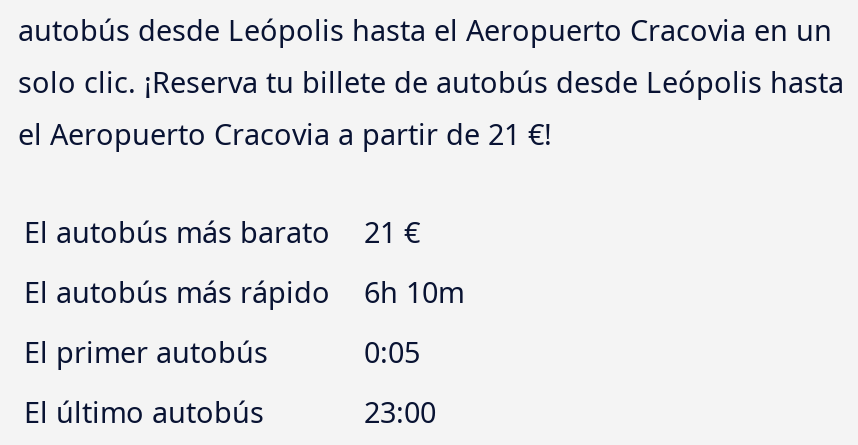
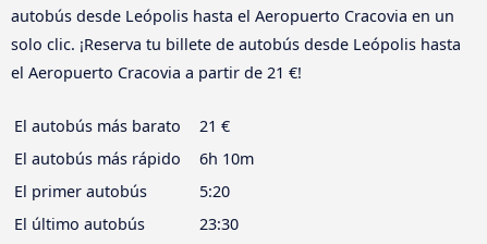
- 0:05
+ 5:20

- 23:00
+ 23:30
